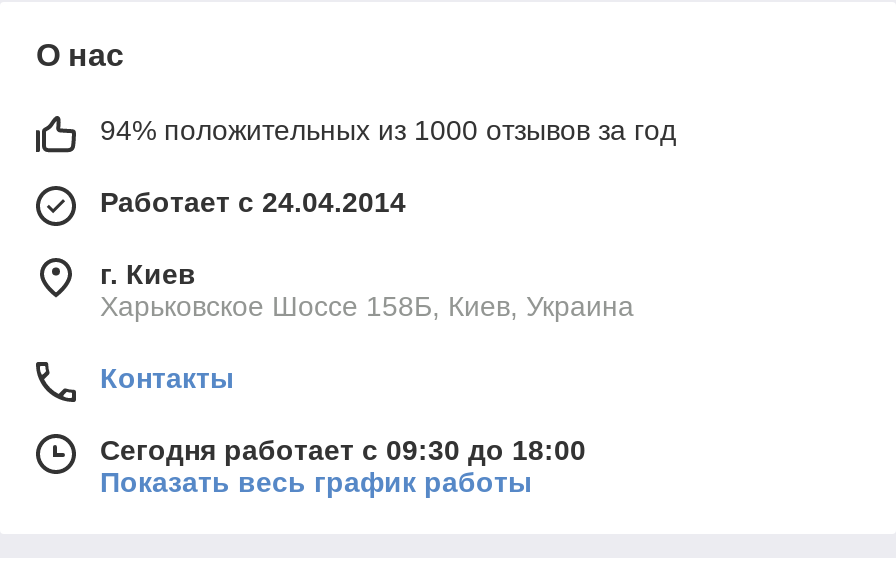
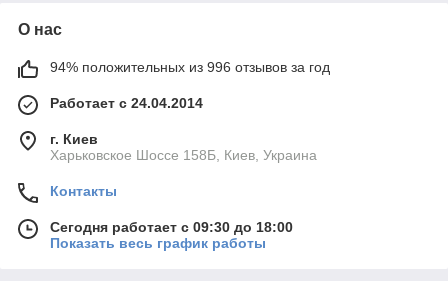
- 94% положительных из 1000 отзывов за год
+ 94% положительных из 996 отзывов за год
